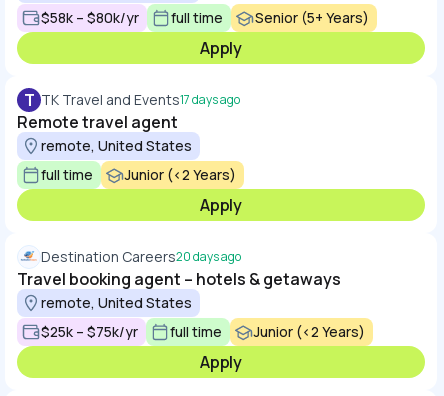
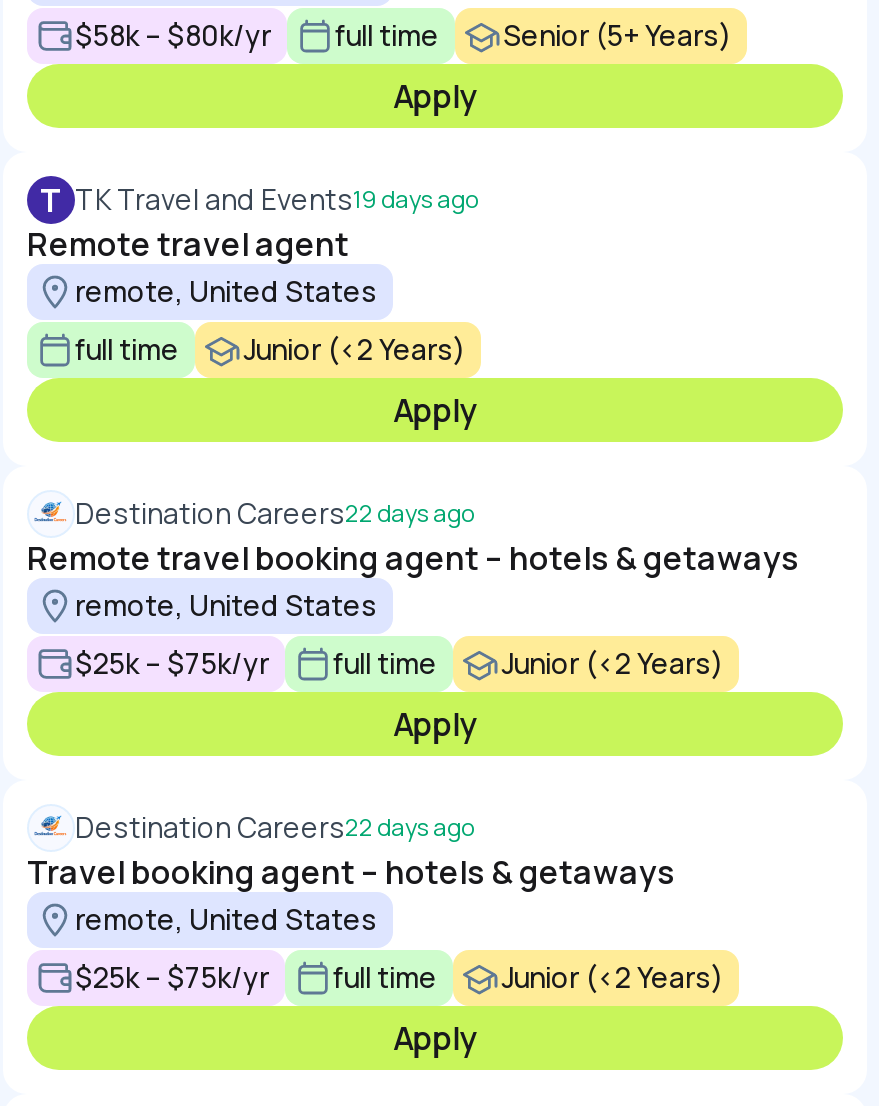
- T TK Travel and Events17 days ago
+ T TK Travel and Events19 days ago

- Destination Careers20 days ago
+ Destination Careers22 days ago
+ Remote travel booking agent – hotels & getaways
+ remote, United States
+ $25k – $75k/yr
+ full time
+ Junior (<2 Years)
+ Apply
+ Destination Careers22 days ago
